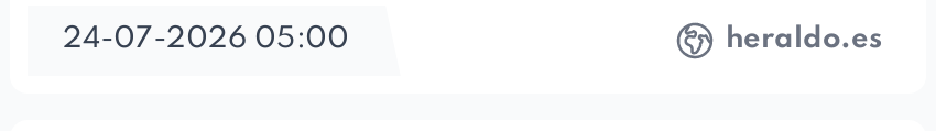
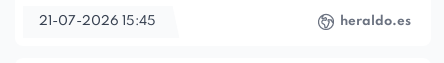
- 24-07-2026 05:00
+ 21-07-2026 15:45
